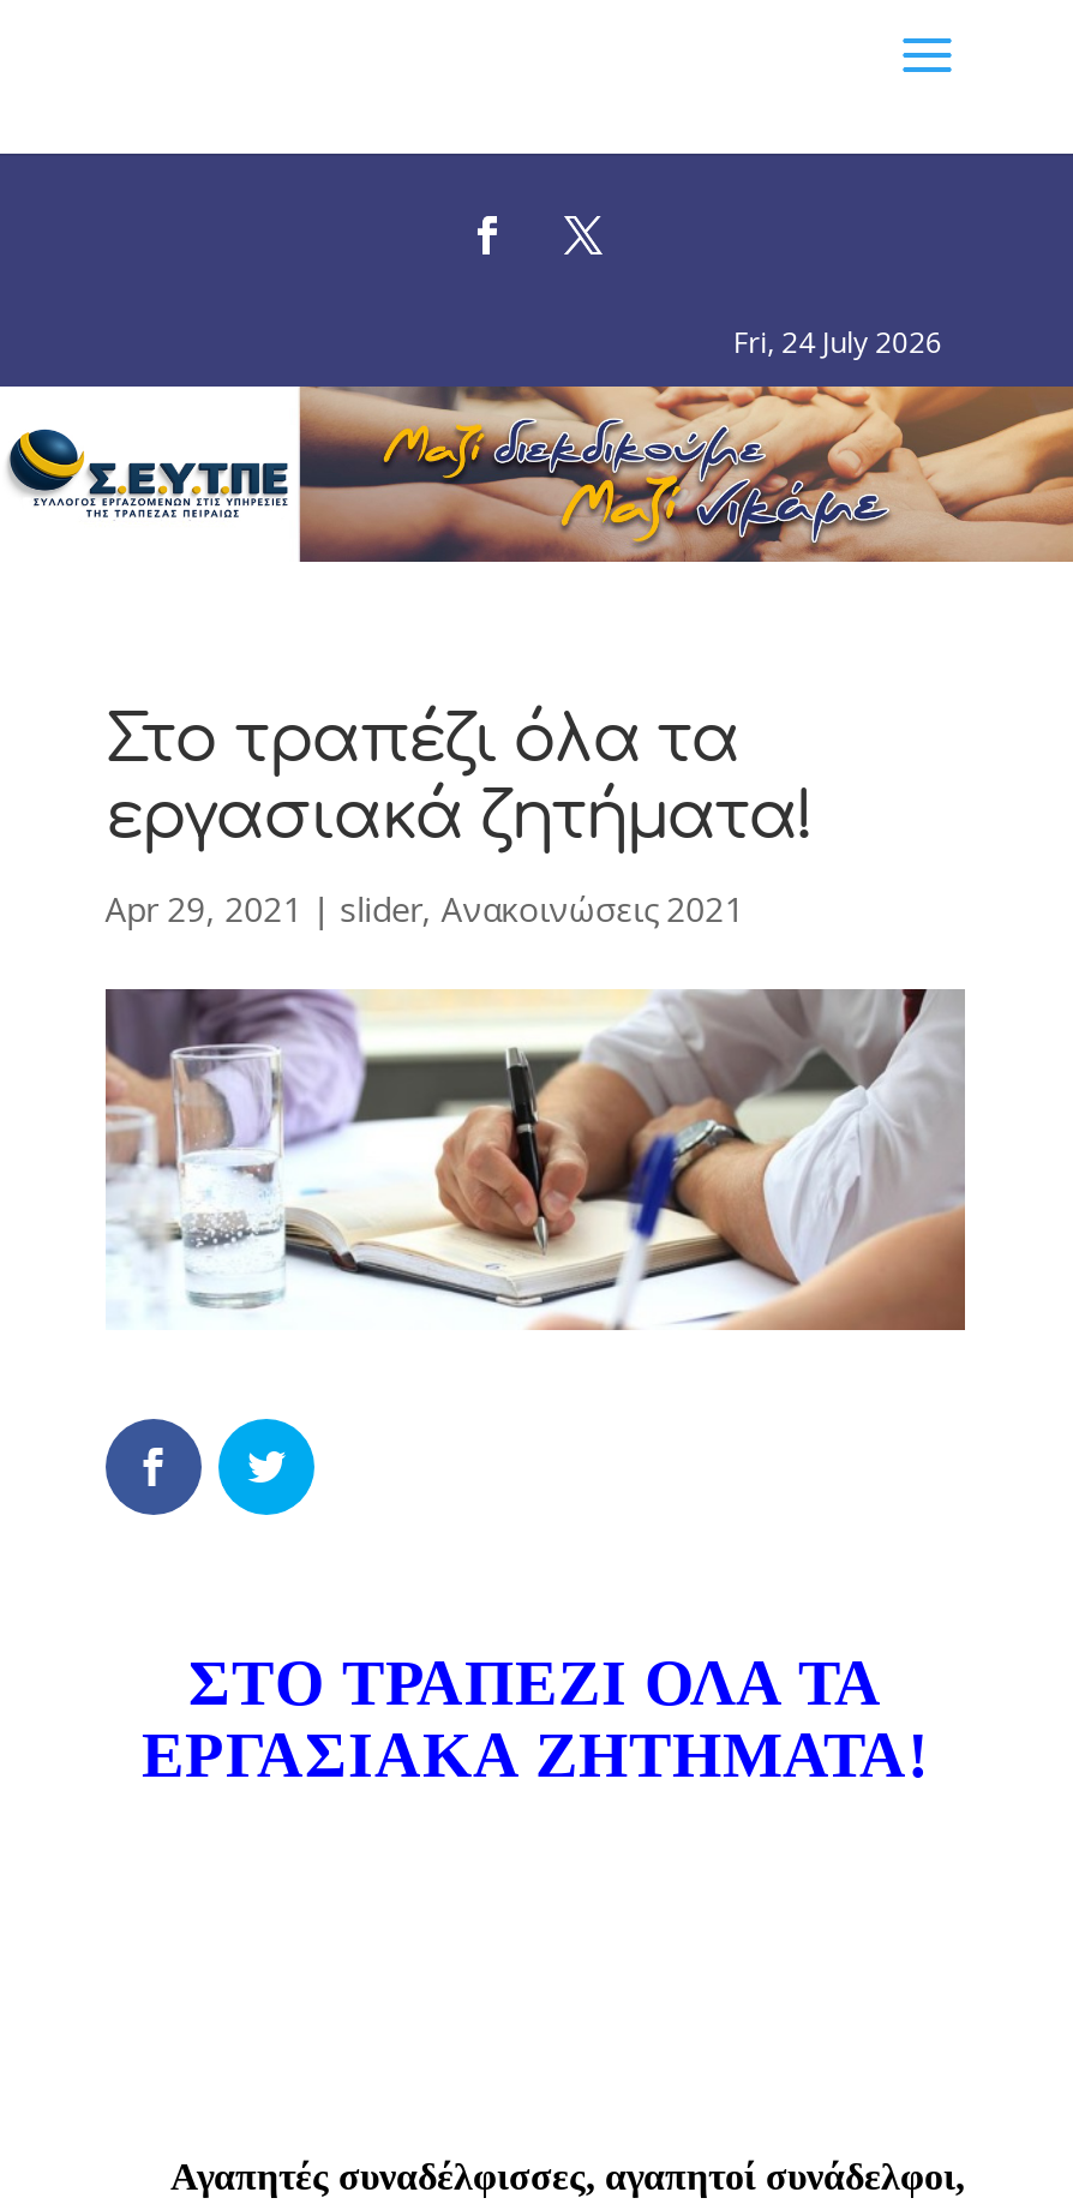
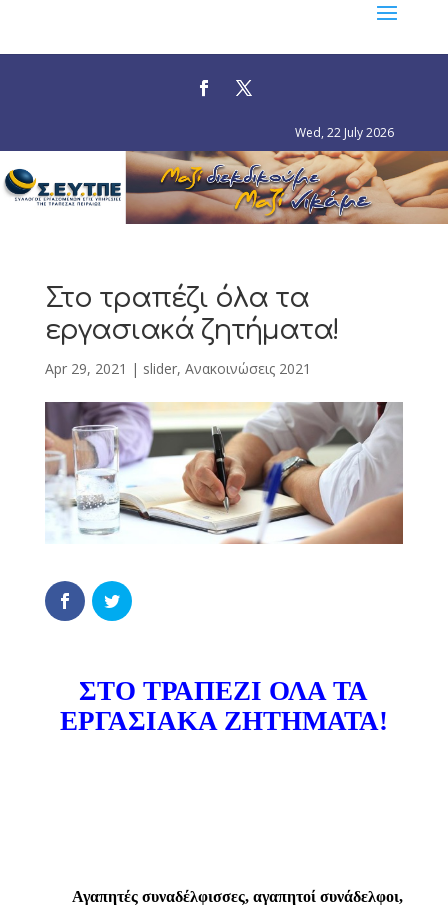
- Fri, 24 July 2026
+ Wed, 22 July 2026
